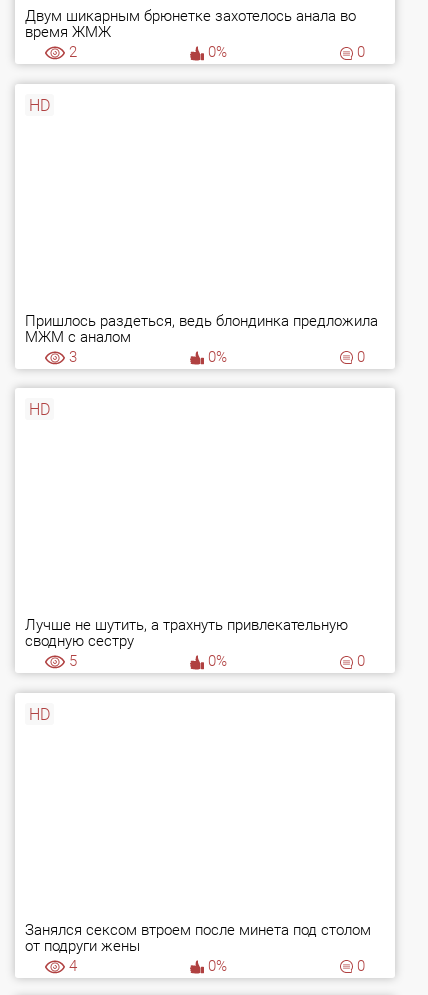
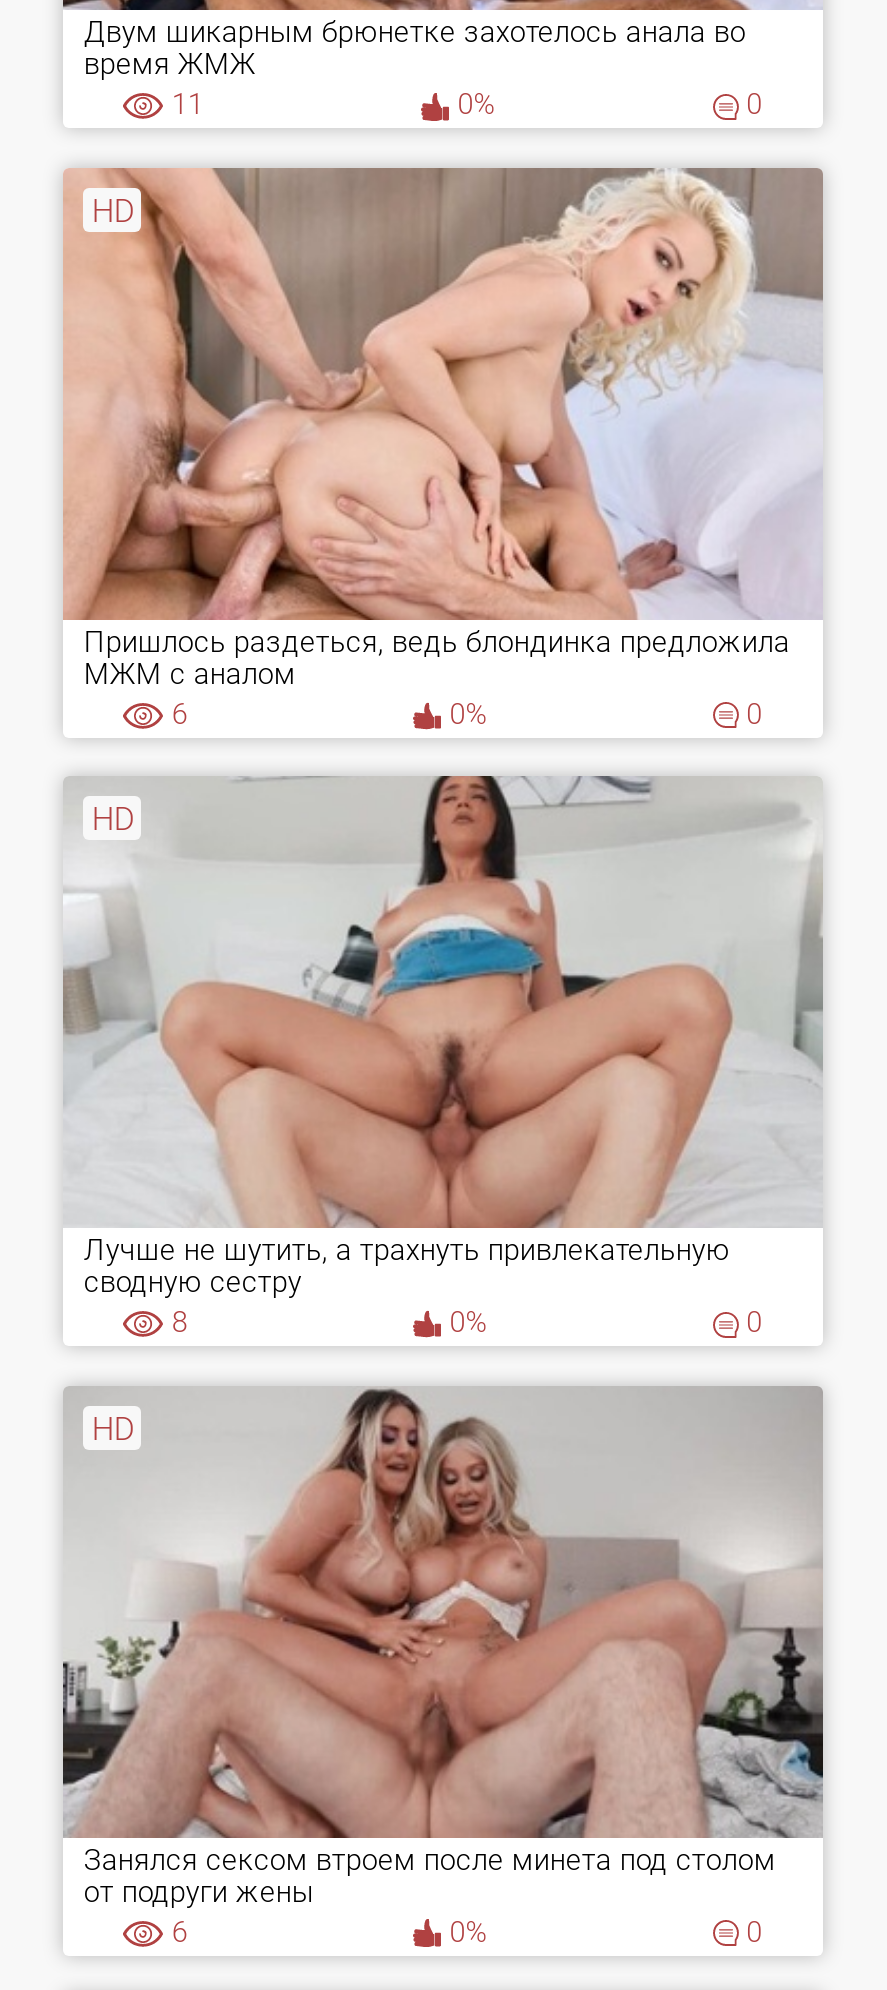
- 2
+ 11

+ [image]

- 3
+ 6

+ [image]

- 5
+ 8

+ [image]

- 4
+ 6
